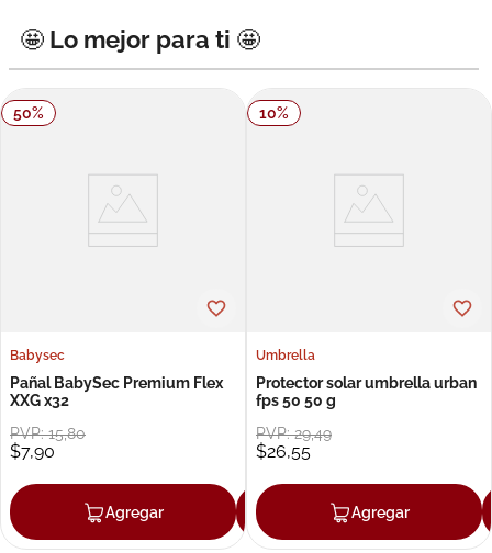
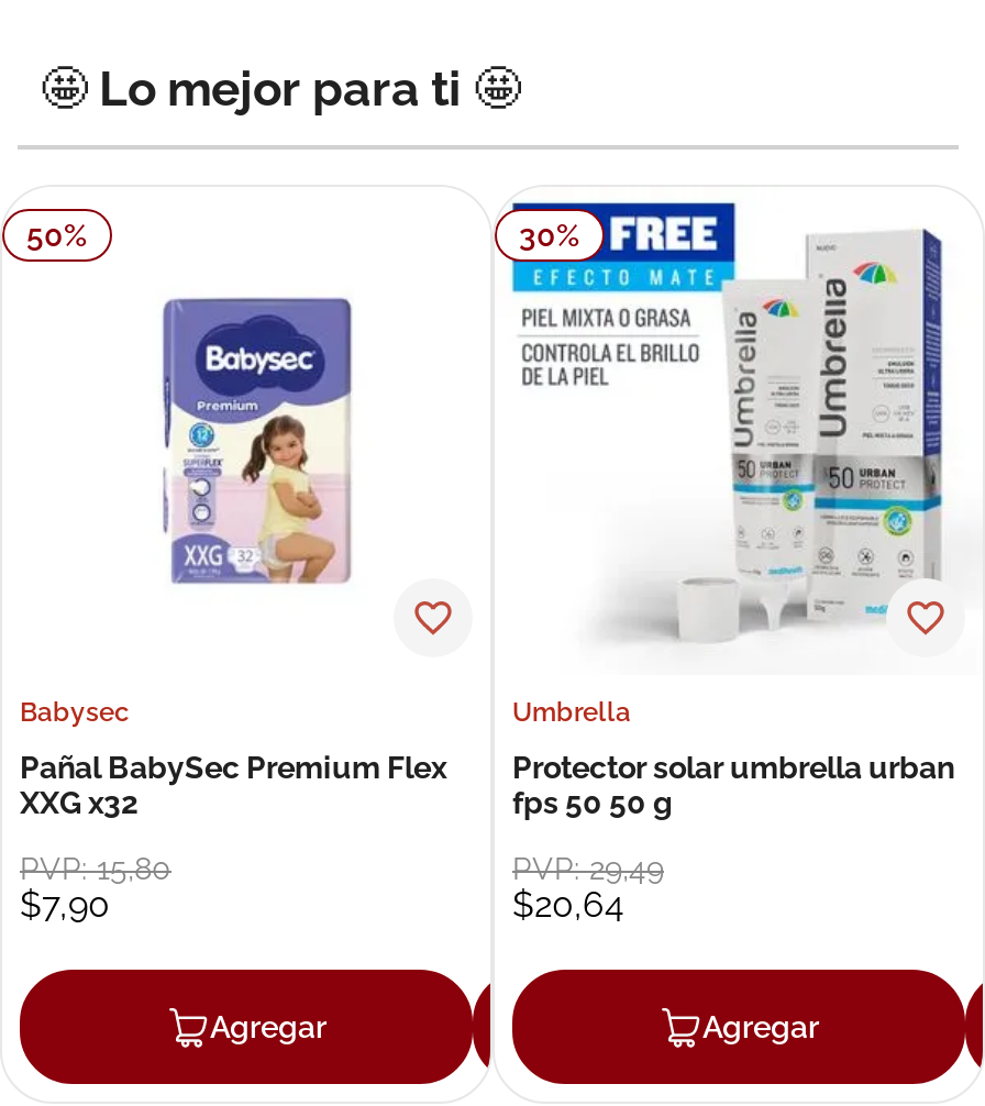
+ [image]

- 10%
+ 30%

+ [image]

- $26,55
+ $20,64
